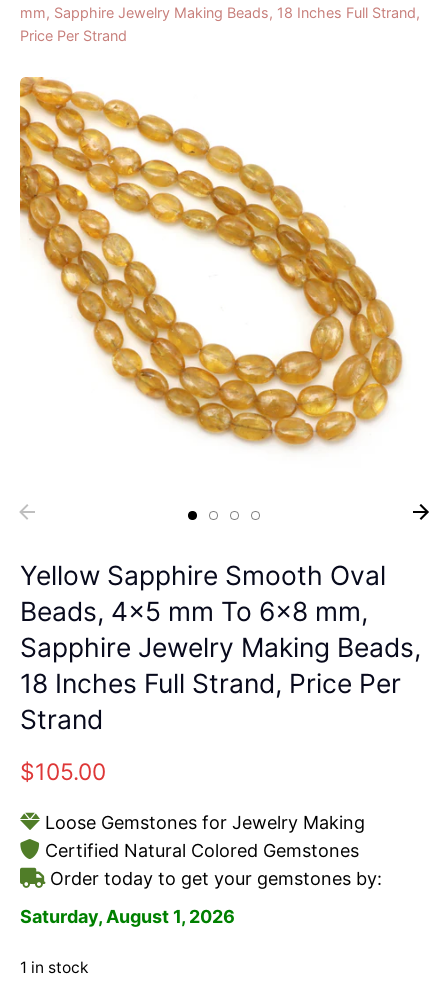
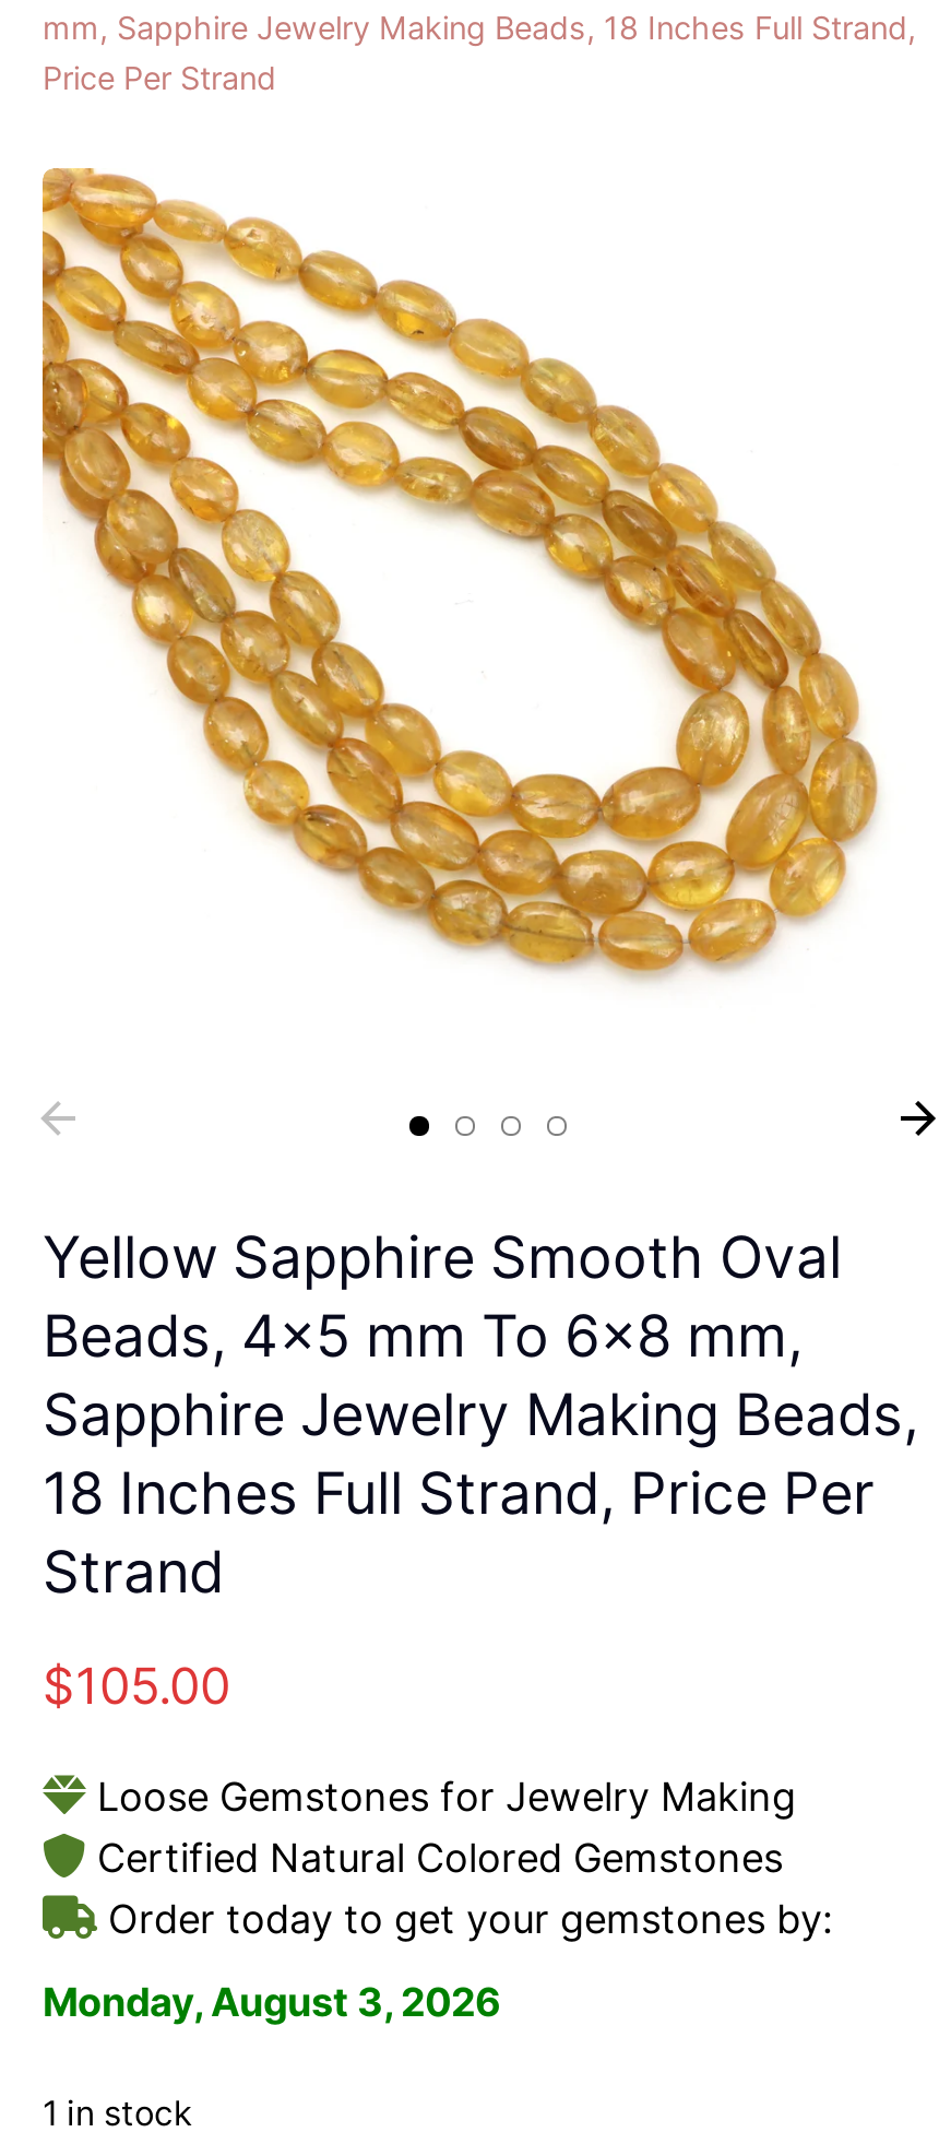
- Saturday, August 1, 2026
+ Monday, August 3, 2026
